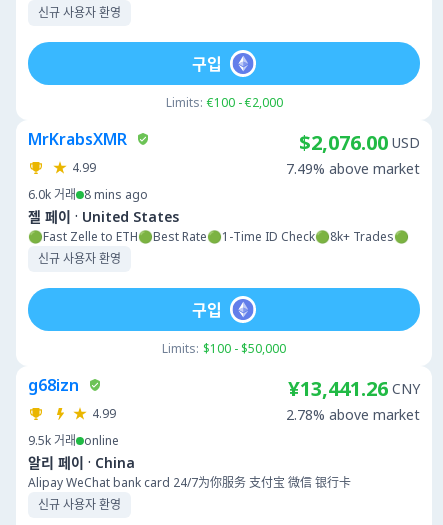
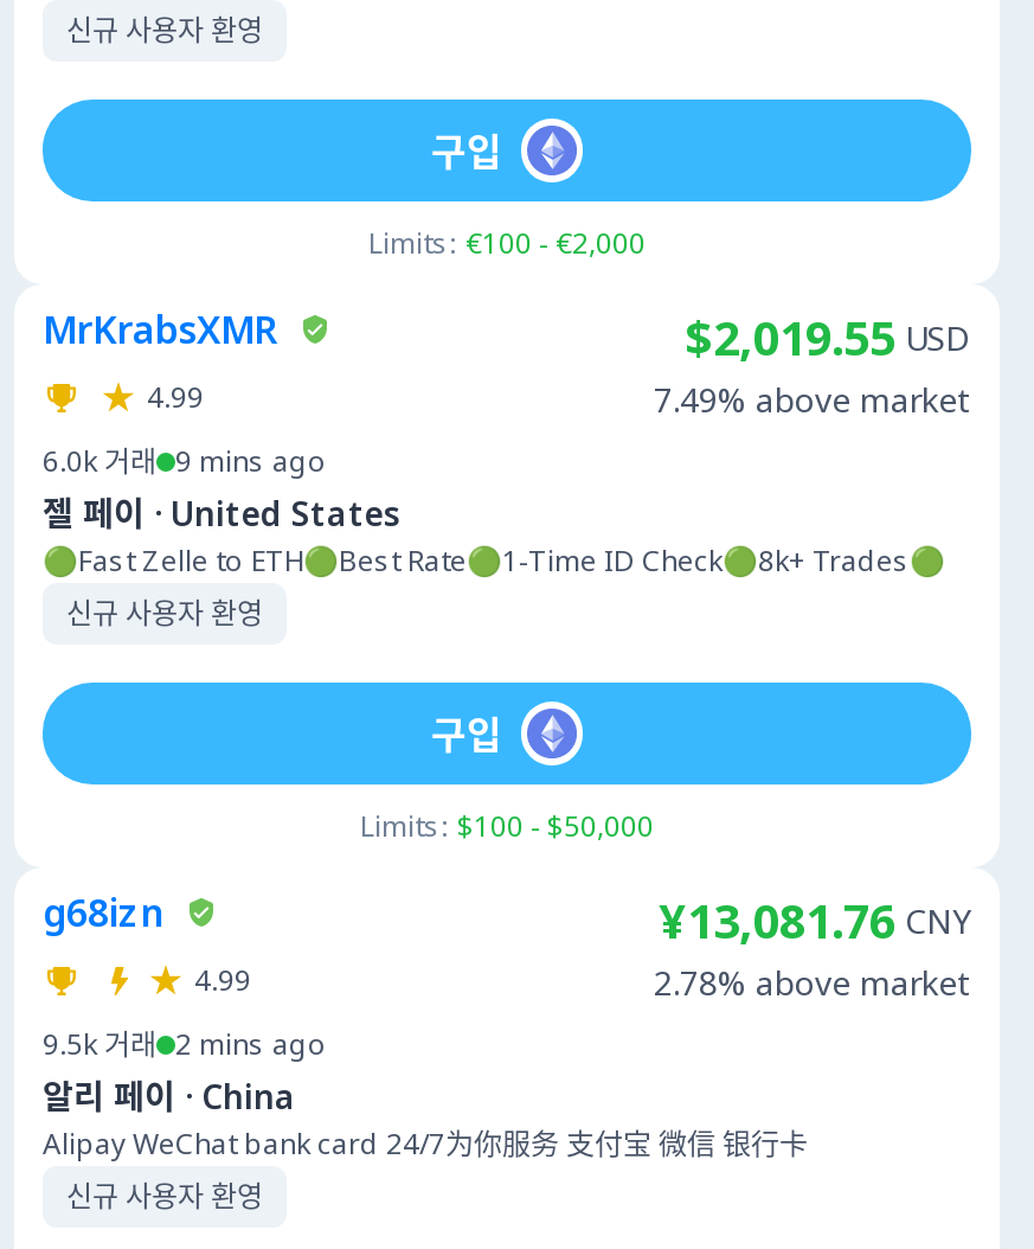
- $2,076.00 USD
+ $2,019.55 USD

- 6.0k 거래 8 mins ago
+ 6.0k 거래 9 mins ago

- ¥13,441.26 CNY
+ ¥13,081.76 CNY

- 9.5k 거래 online
+ 9.5k 거래 2 mins ago
